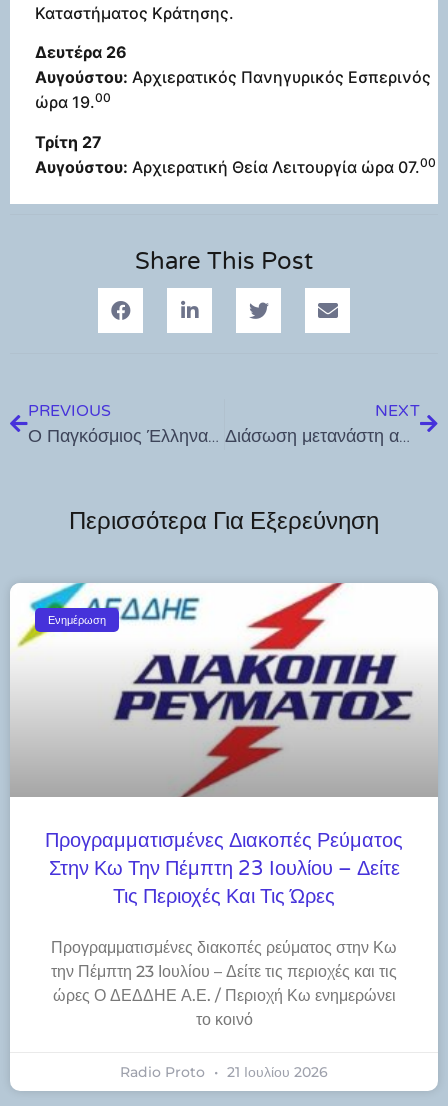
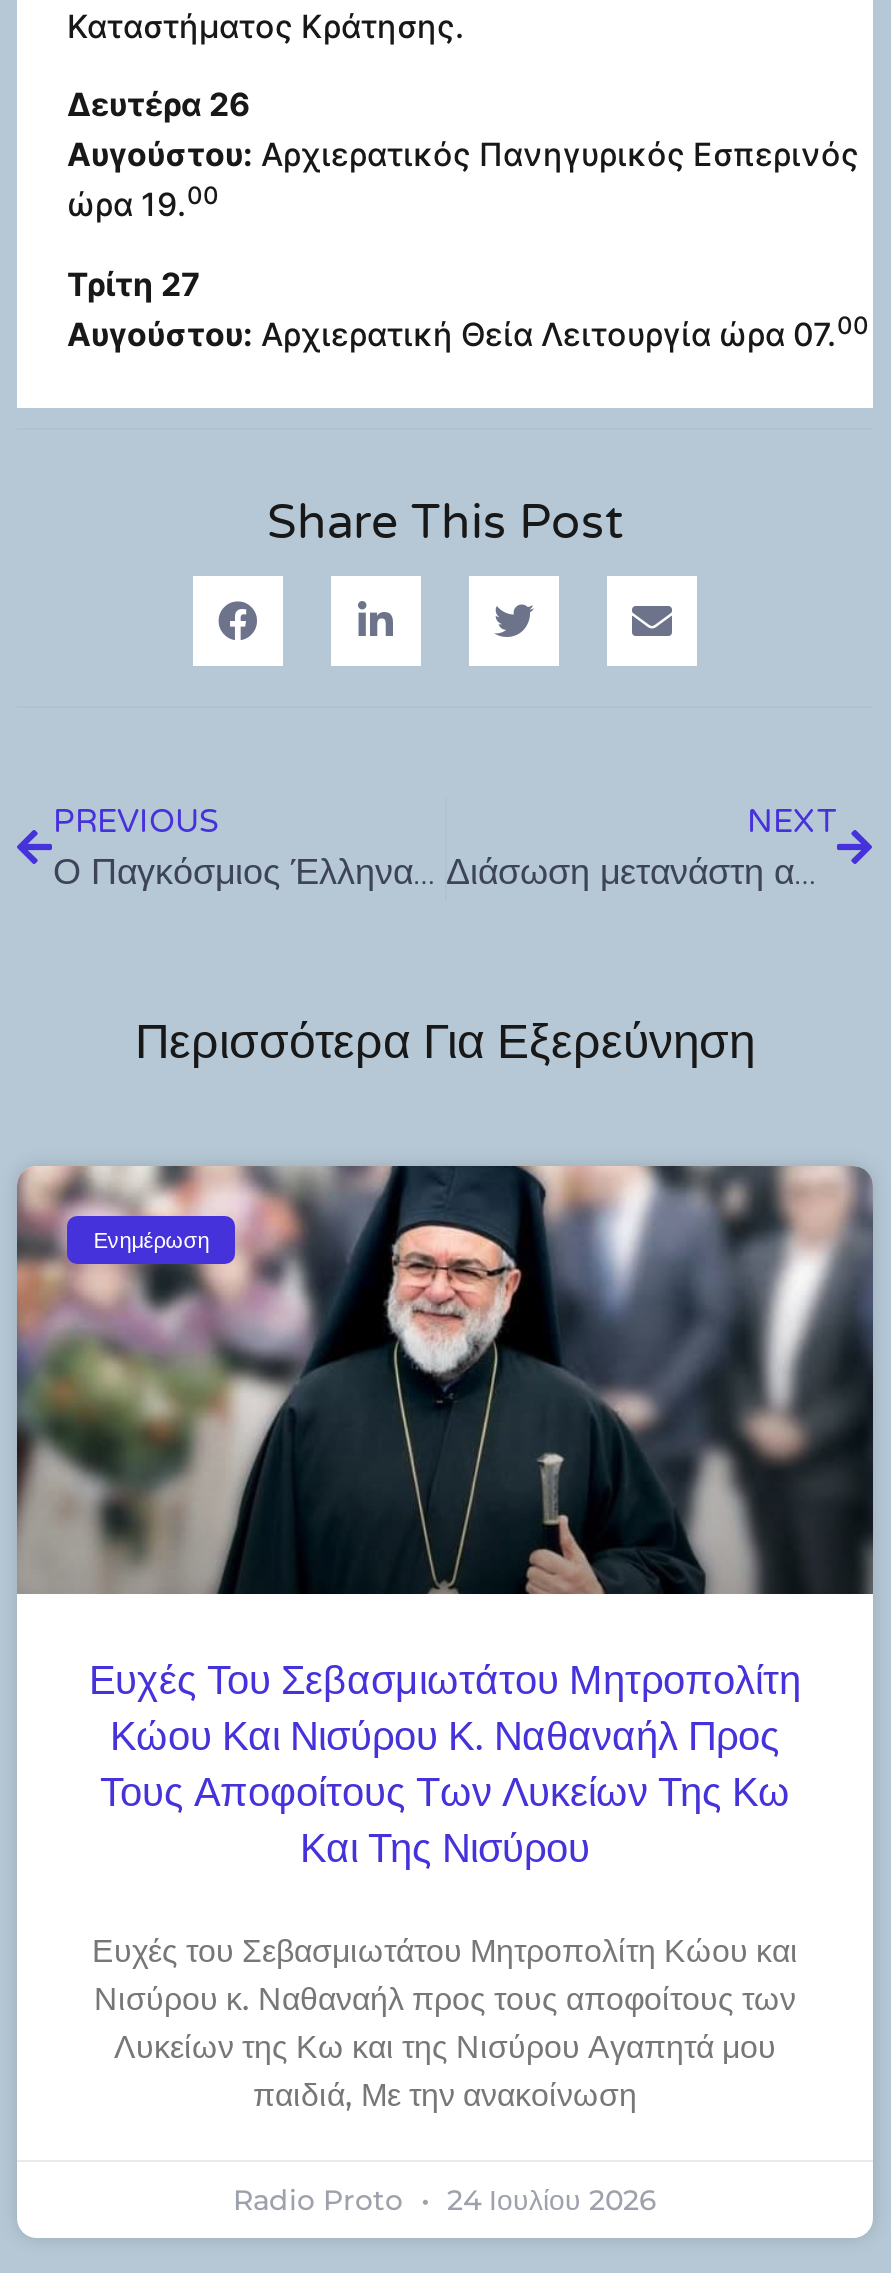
- [image]
- Προγραμματισμένες Διακοπές Ρεύματος
- Στην Κω Την Πέμπτη 23 Ιουλίου – Δείτε
- Τις Περιοχές Και Τις Ώρες
+ [image]
+ Ευχές Του Σεβασμιωτάτου Μητροπολίτη
+ Κώου Και Νισύρου Κ. Ναθαναήλ Προς
+ Τους Αποφοίτους Των Λυκείων Της Κω
+ Και Της Νισύρου

- Προγραμματισμένες διακοπές ρεύματος στην Κω
- την Πέμπτη 23 Ιουλίου – Δείτε τις περιοχές και τις
- ώρες Ο ΔΕΔΔΗΕ Α.Ε. / Περιοχή Κω ενημερώνει
- το κοινό
+ Ευχές του Σεβασμιωτάτου Μητροπολίτη Κώου και
+ Νισύρου κ. Ναθαναήλ προς τους αποφοίτους των
+ Λυκείων της Κω και της Νισύρου Αγαπητά μου
+ παιδιά, Με την ανακοίνωση

- Radio Proto 21 Ιουλίου 2026
+ Radio Proto 24 Ιουλίου 2026
